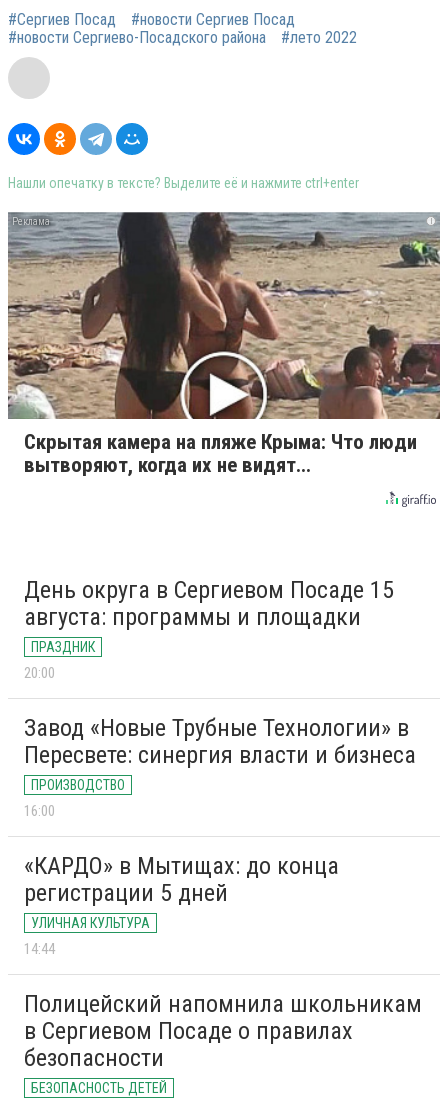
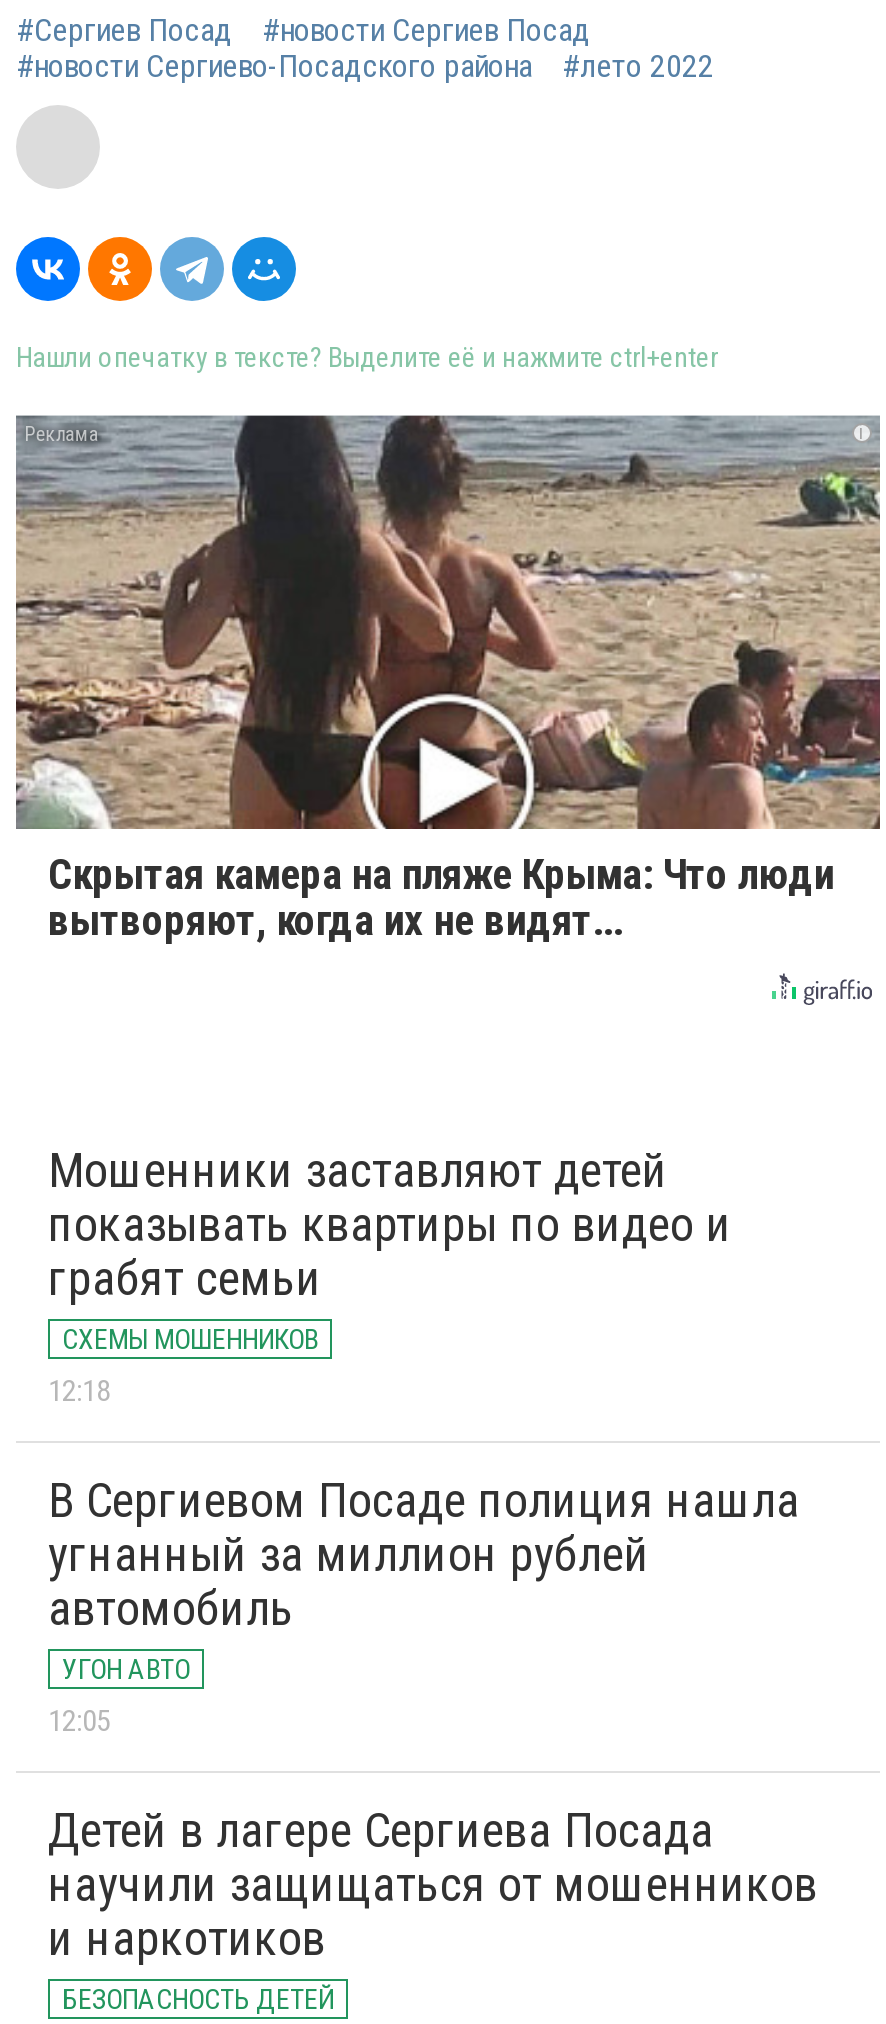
- День округа в Сергиевом Посаде 15
- августа: программы и площадки
- ПРАЗДНИК
- 20:00
- Завод «Новые Трубные Технологии» в
- Пересвете: синергия власти и бизнеса
- ПРОИЗВОДСТВО
- 16:00
- «КАРДО» в Мытищах: до конца
- регистрации 5 дней
- УЛИЧНАЯ КУЛЬТУРА
- 14:44
- Полицейский напомнила школьникам
- в Сергиевом Посаде о правилах
- безопасности
+ Мошенники заставляют детей
+ показывать квартиры по видео и
+ грабят семьи
+ СХЕМЫ МОШЕННИКОВ
+ 12:18
+ В Сергиевом Посаде полиция нашла
+ угнанный за миллион рублей
+ автомобиль
+ УГОН АВТО
+ 12:05
+ Детей в лагере Сергиева Посада
+ научили защищаться от мошенников
+ и наркотиков
